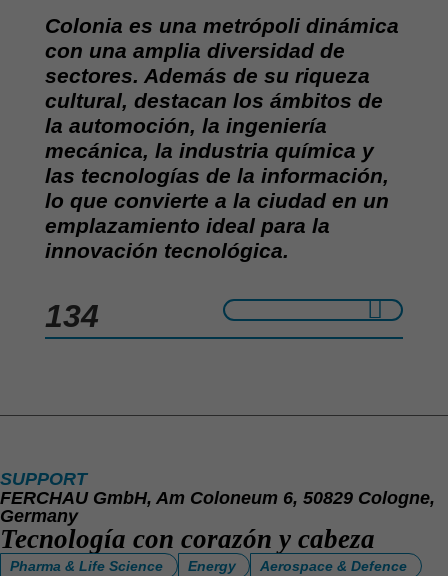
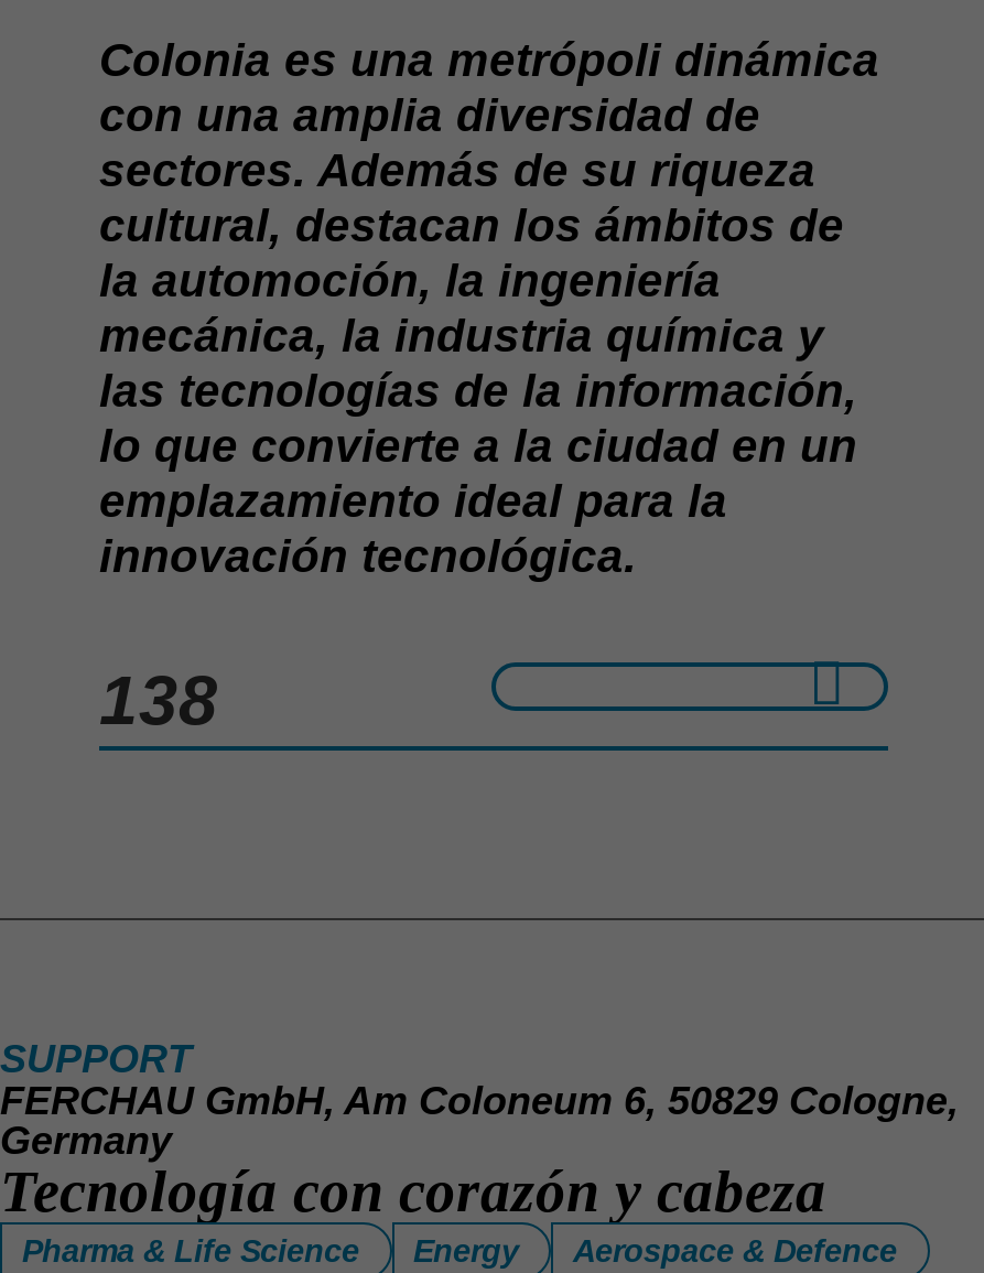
- 134
+ 138
